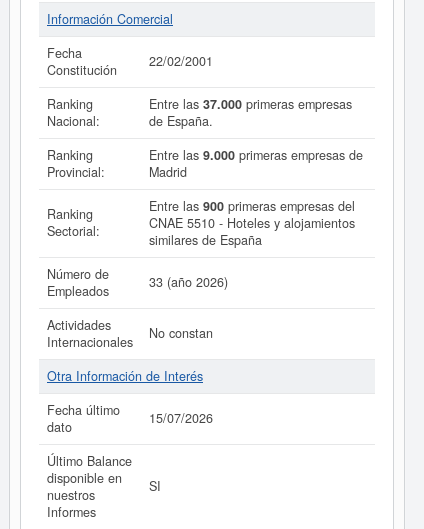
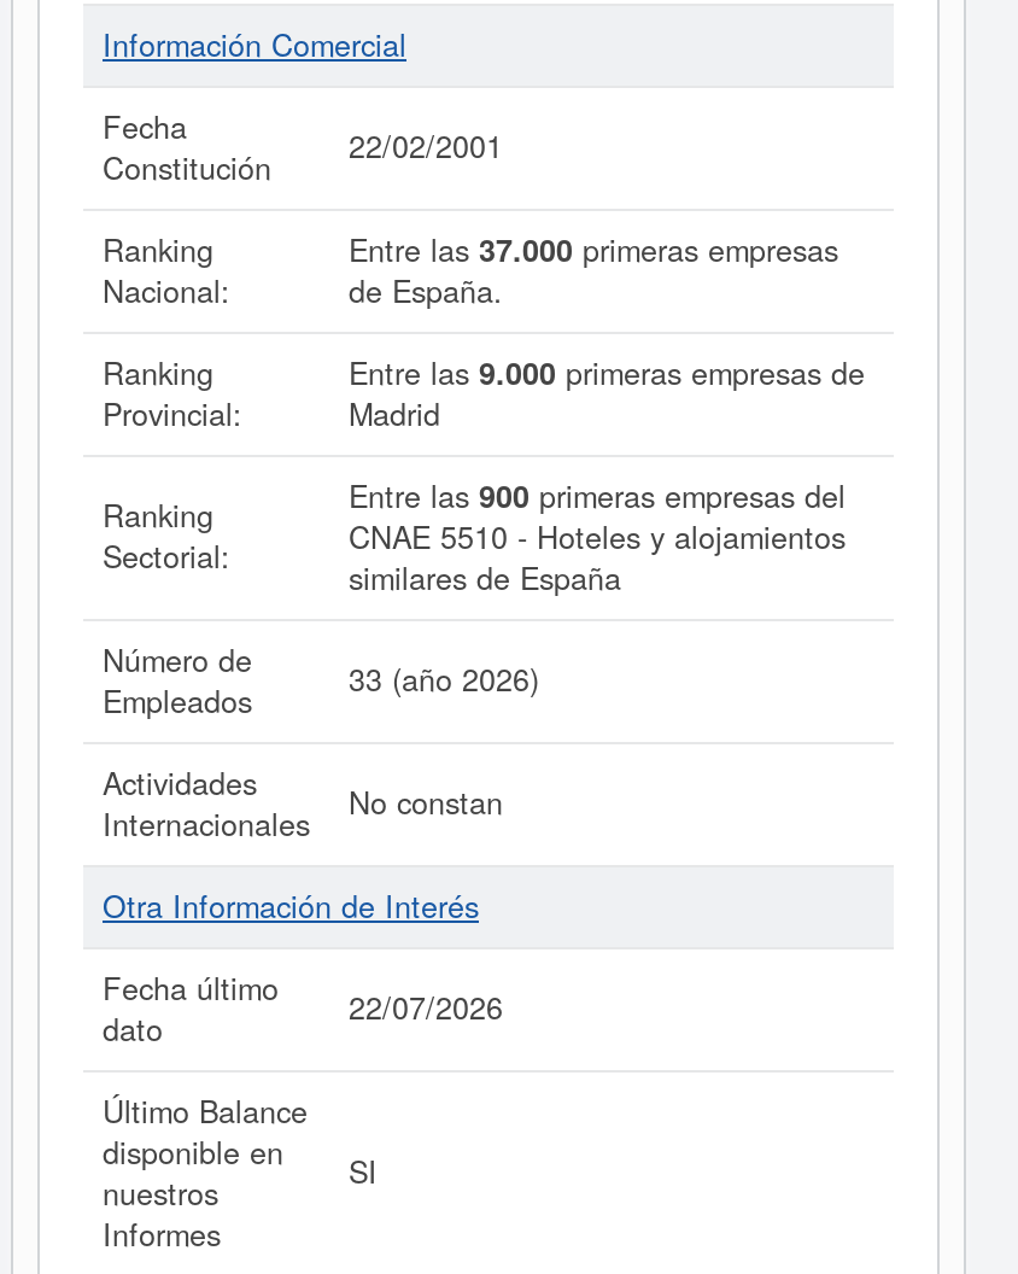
- Fecha último 15/07/2026
+ Fecha último 22/07/2026
